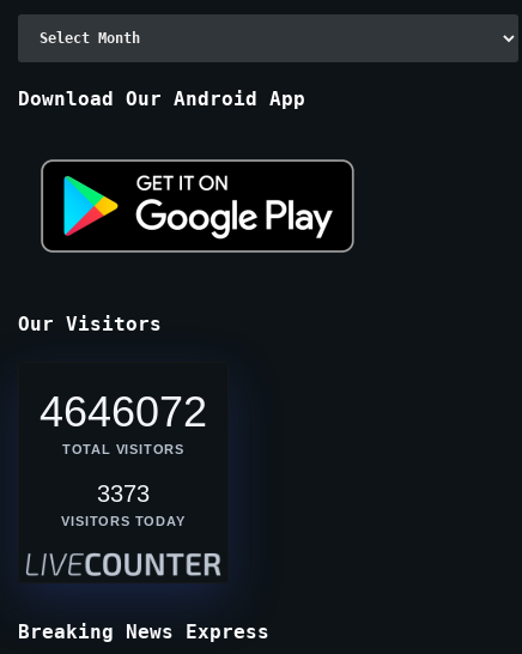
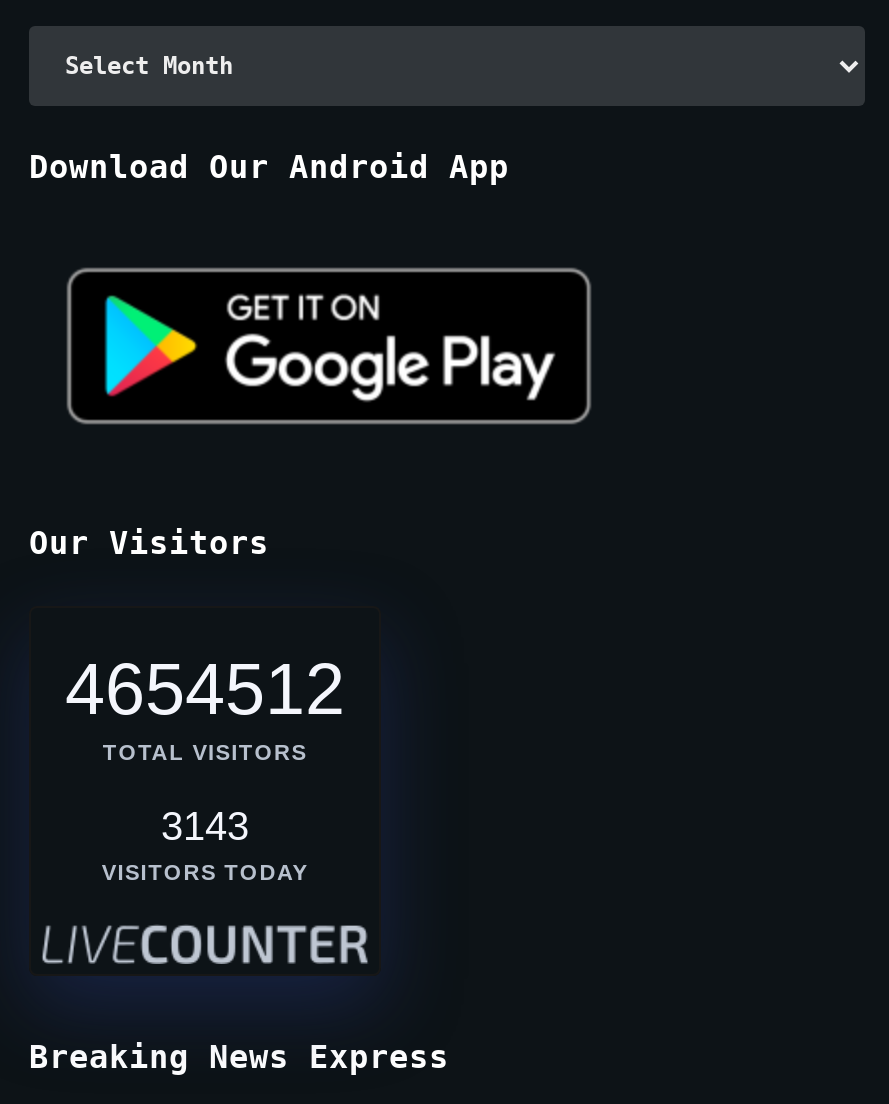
- 4646072
+ 4654512

- 3373
+ 3143
